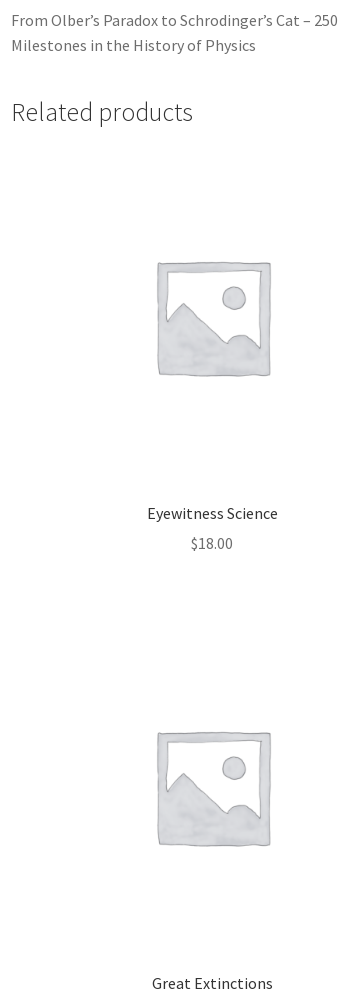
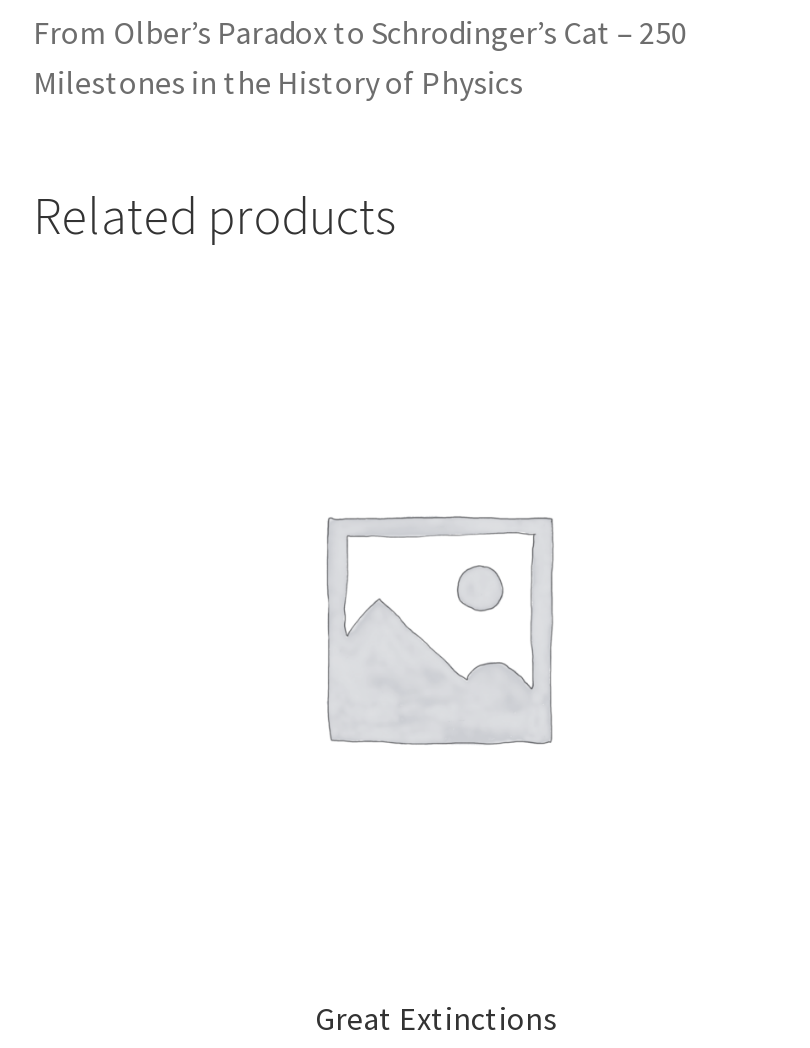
- Eyewitness Science
- $18.00
